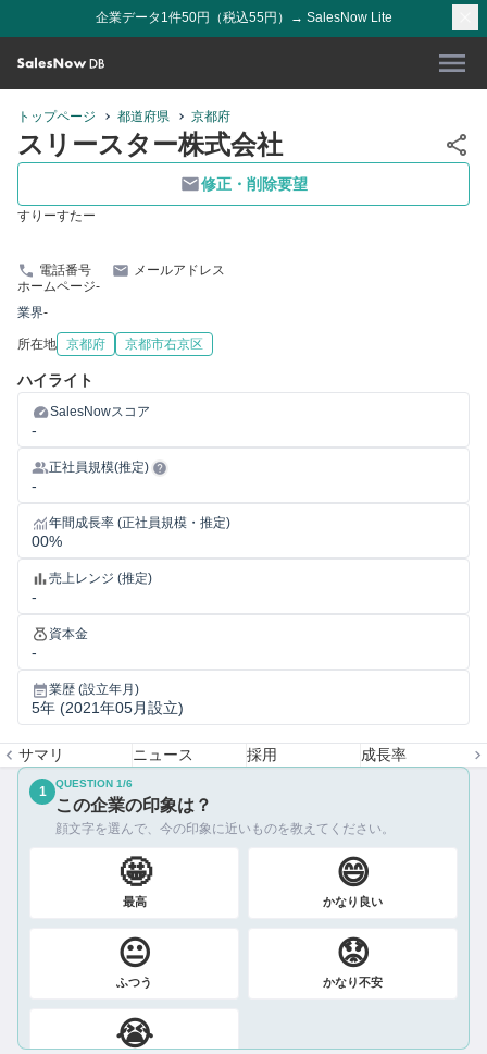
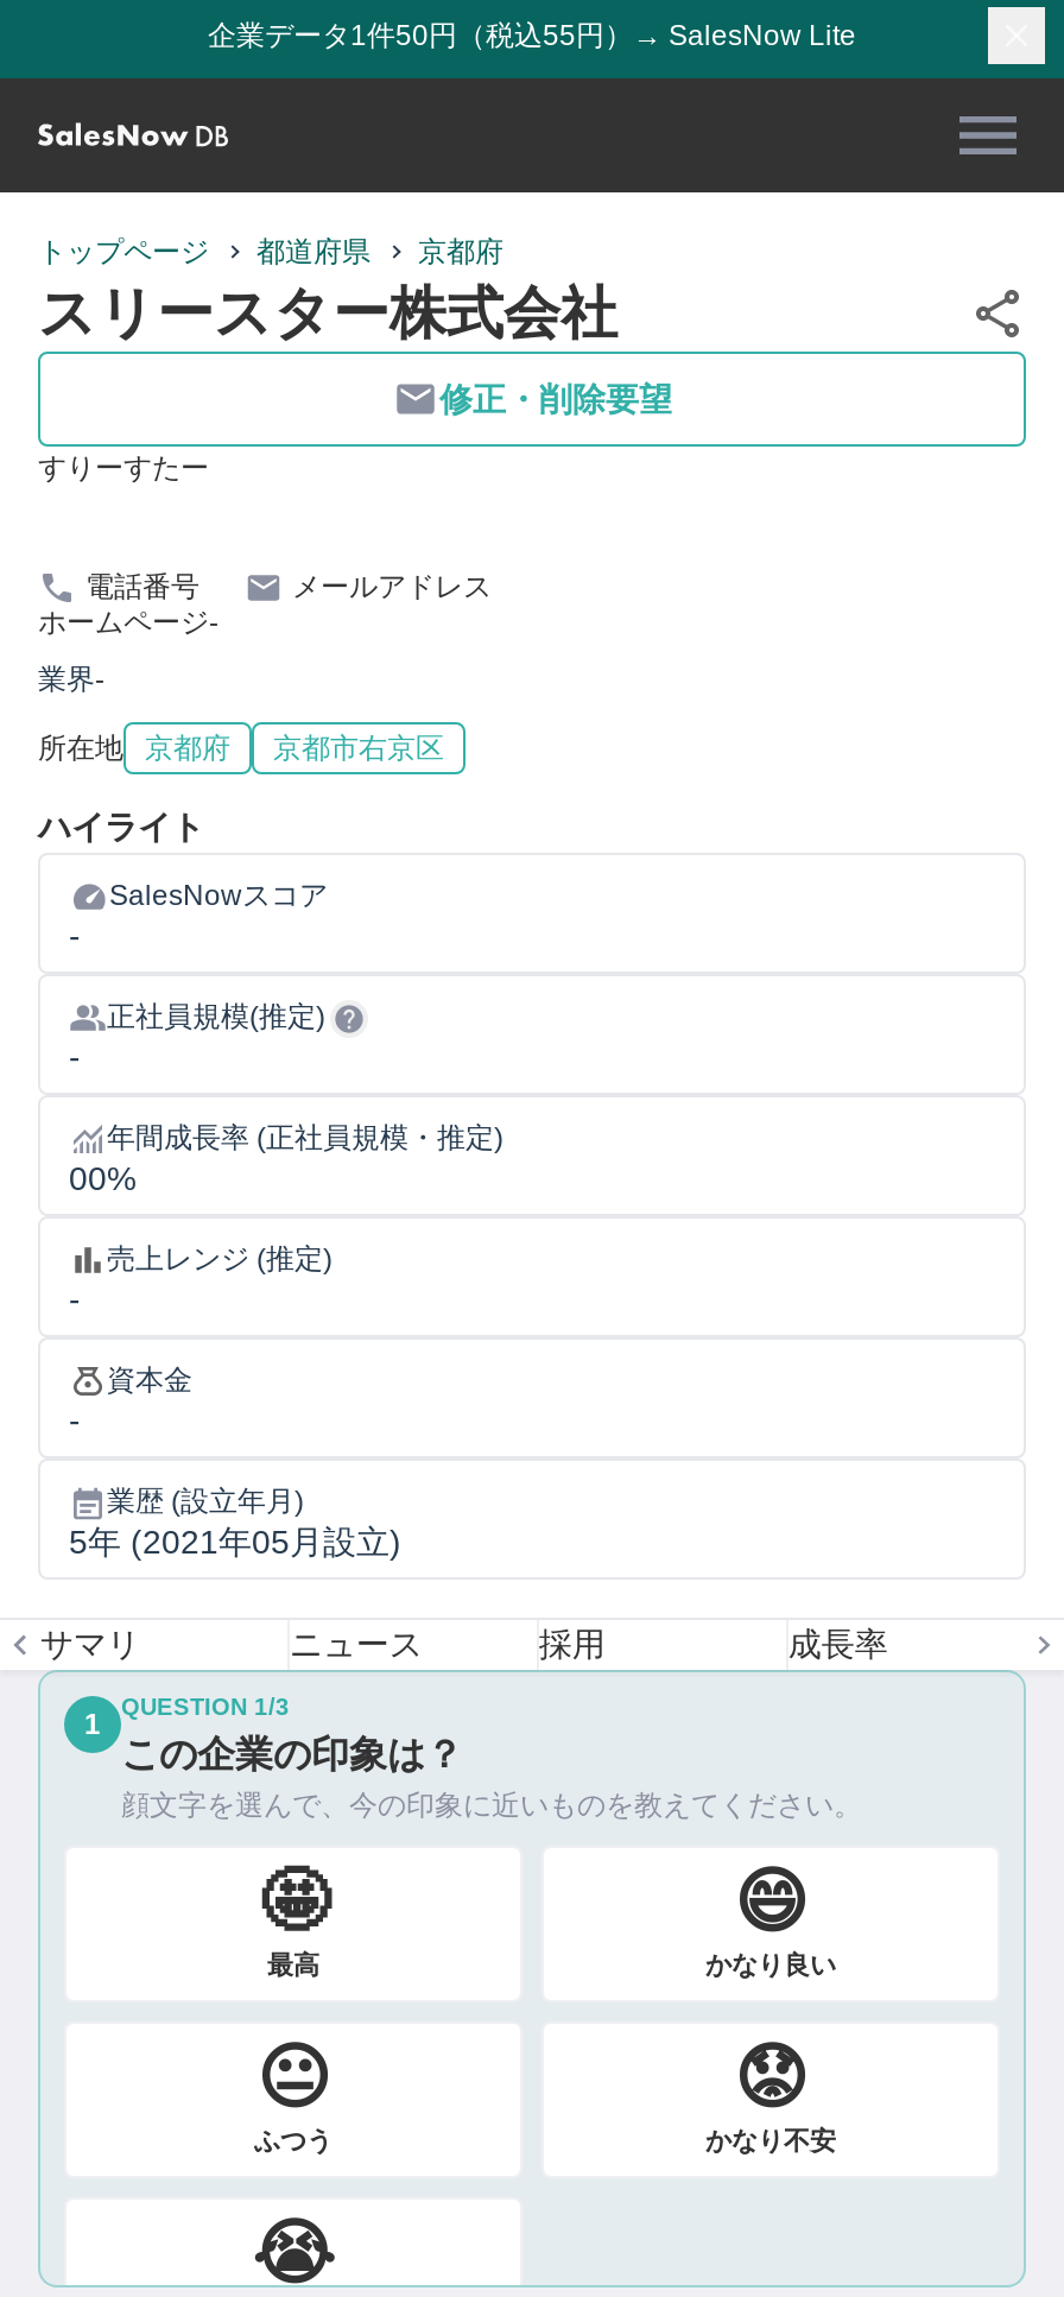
- QUESTION 1/6
+ QUESTION 1/3
